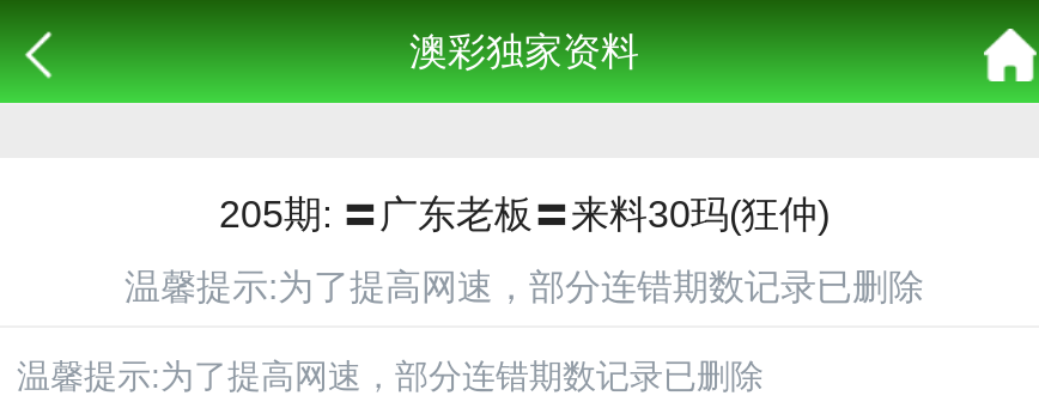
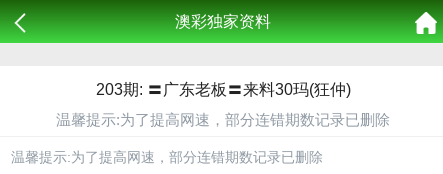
- 205期: 〓广东老板〓来料30玛(狂仲)
+ 203期: 〓广东老板〓来料30玛(狂仲)
